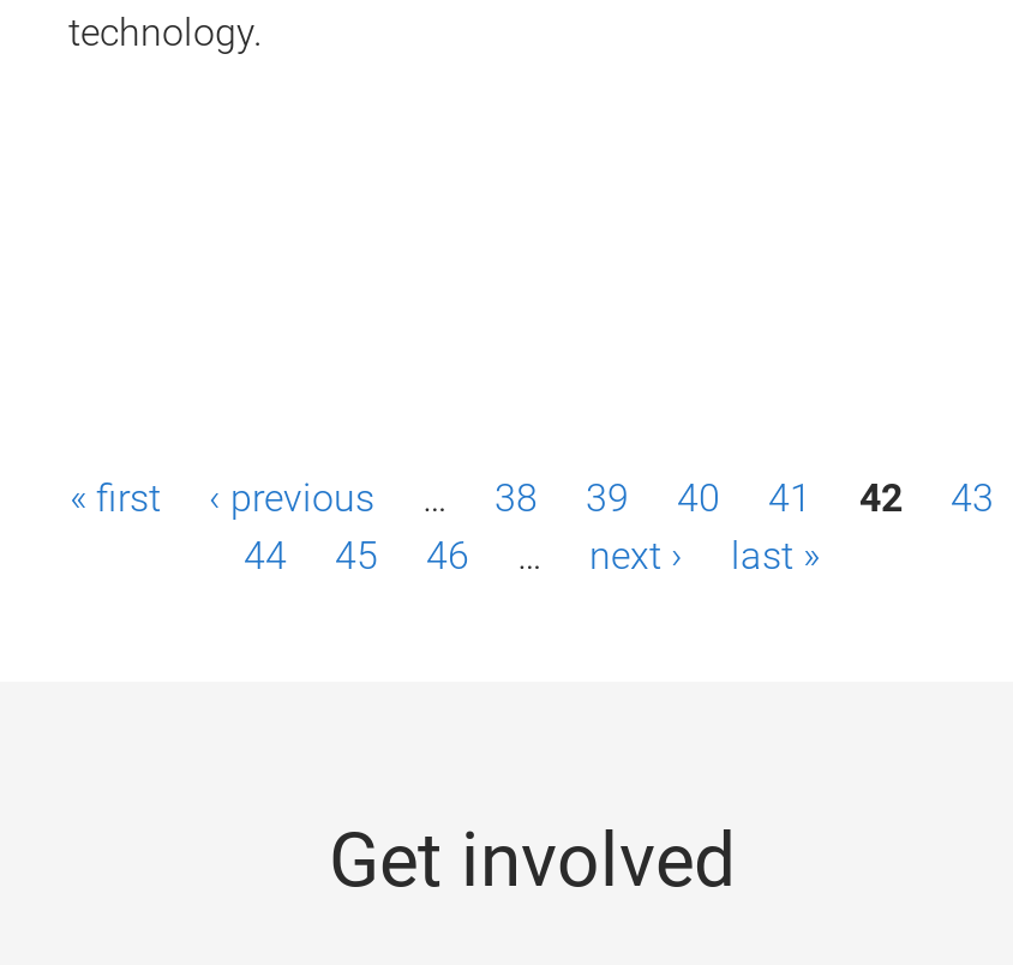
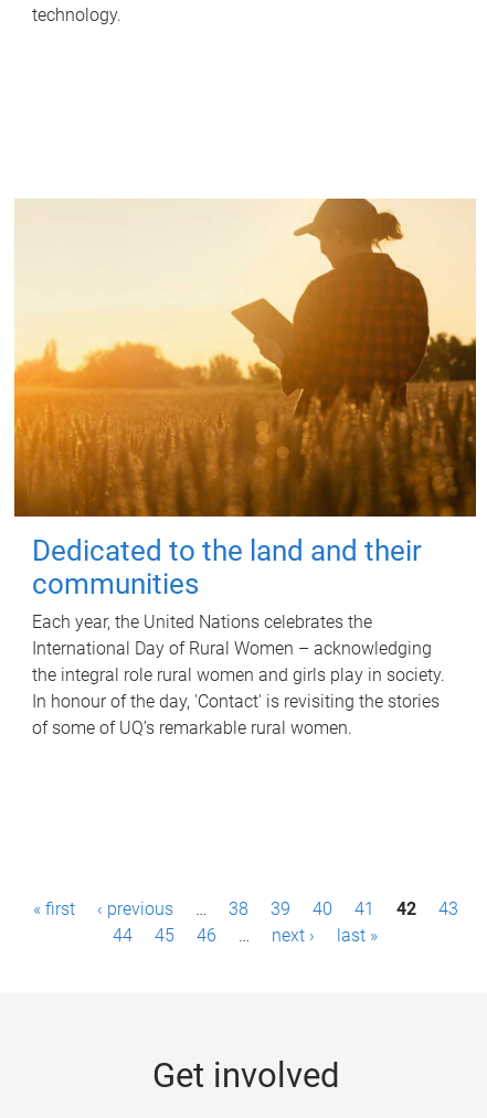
+ [image]
+ Dedicated to the land and their
+ communities
+ Each year, the United Nations celebrates the
+ International Day of Rural Women – acknowledging
+ the integral role rural women and girls play in society.
+ In honour of the day, 'Contact' is revisiting the stories
+ of some of UQ’s remarkable rural women.
